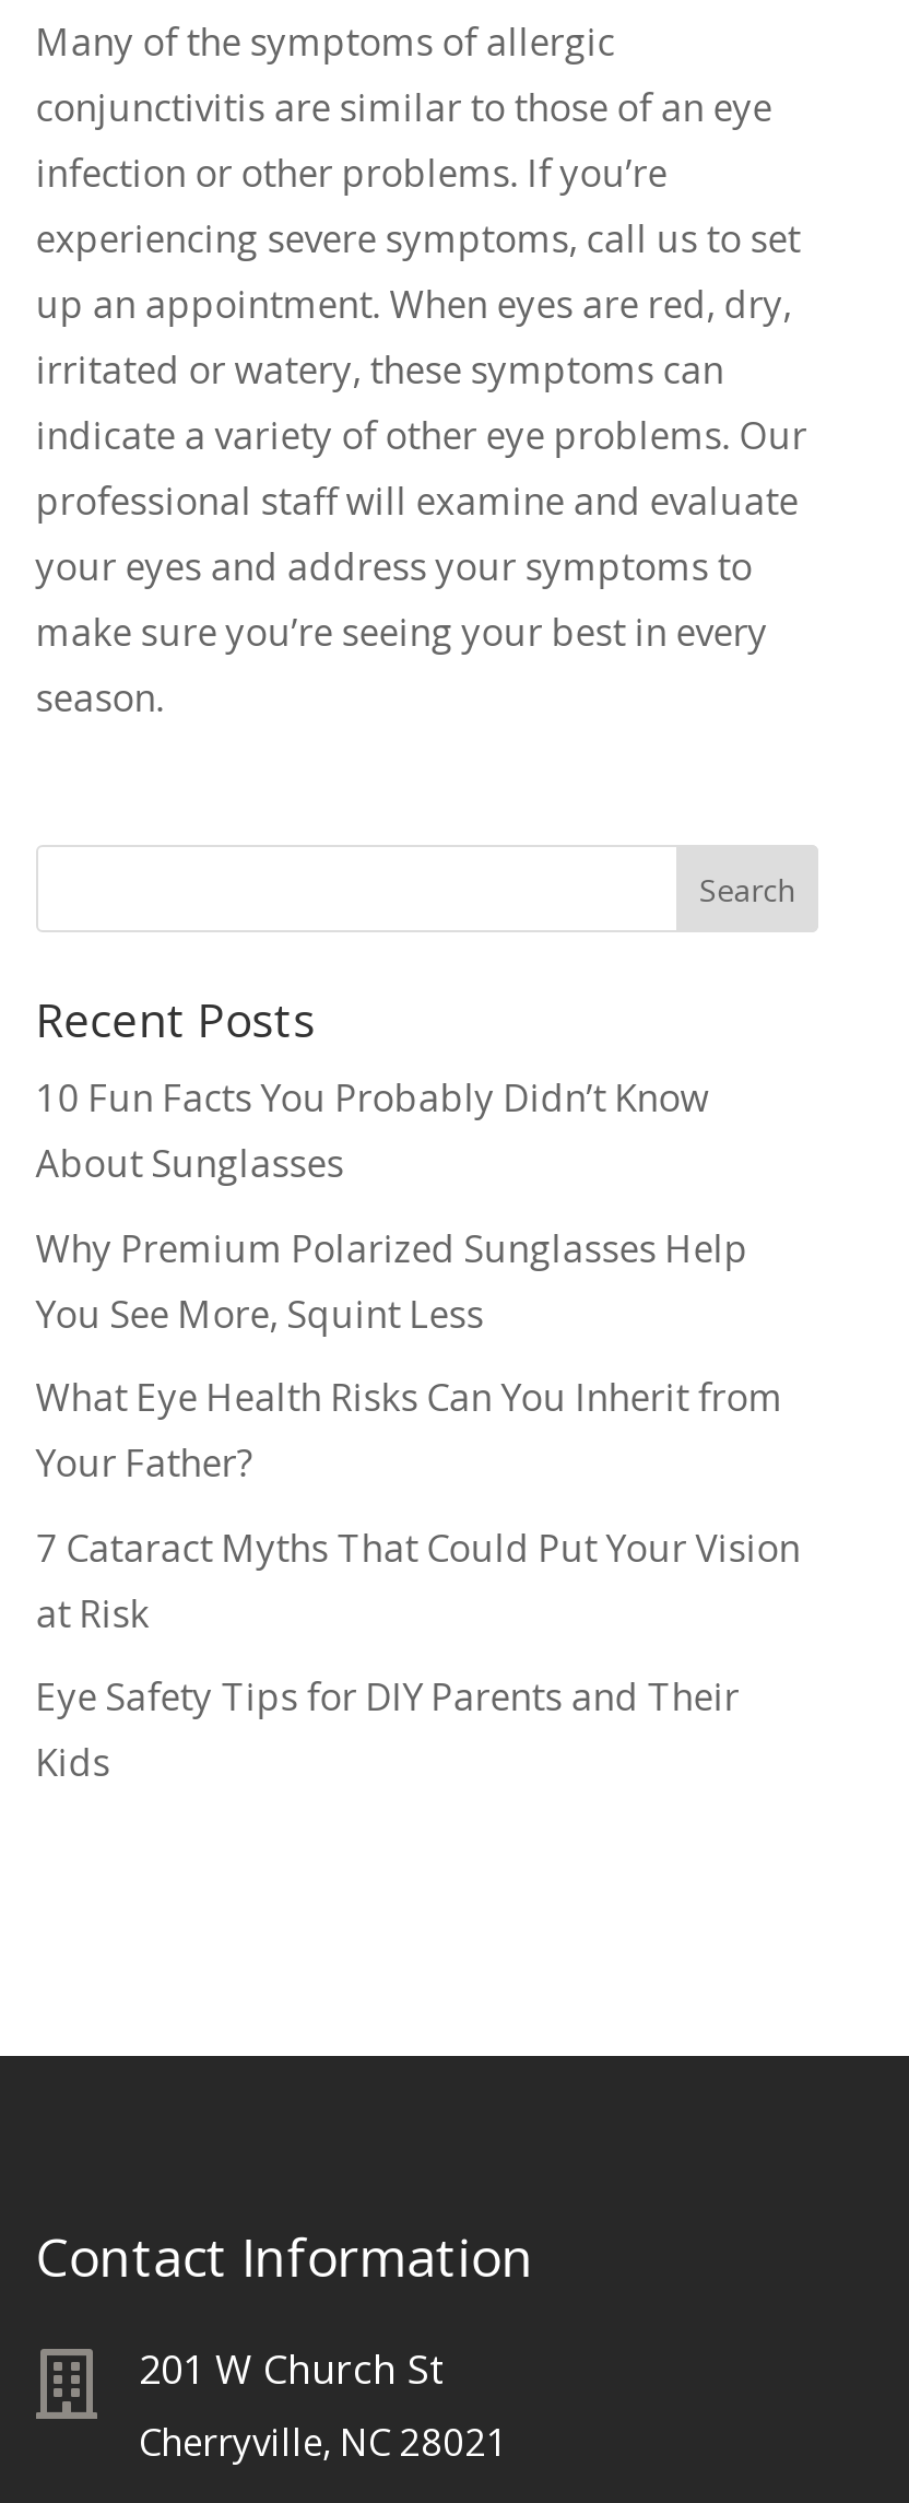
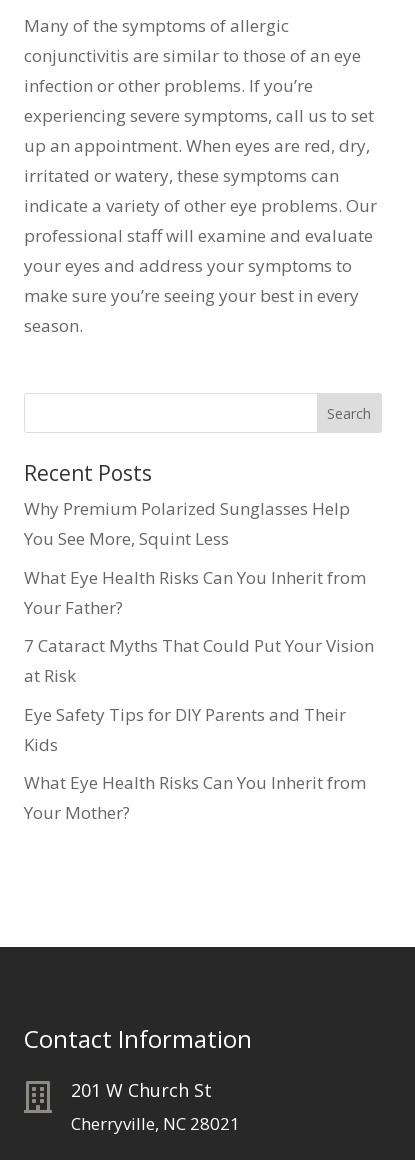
- 10 Fun Facts You Probably Didn’t Know
- About Sunglasses

moved up: Why Premium Polarized Sunglasses Help | You See More, Squint Less | What Eye Health Risks Can You Inherit from | Your Father? | 7 Cataract Myths That Could Put Your Vision | at Risk | Eye Safety Tips for DIY Parents and Their | Kids

+ What Eye Health Risks Can You Inherit from
+ Your Mother?
